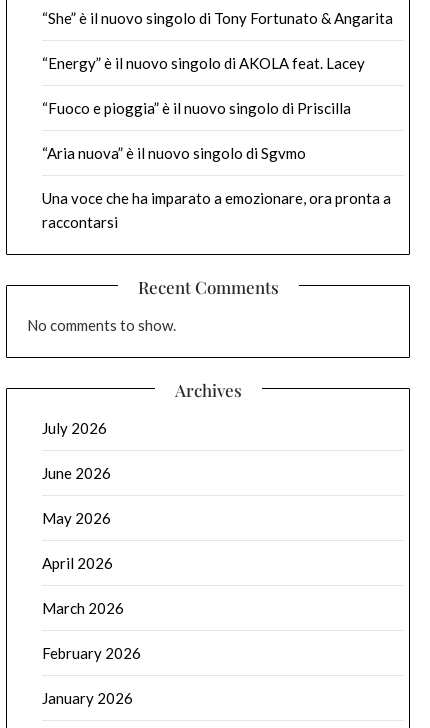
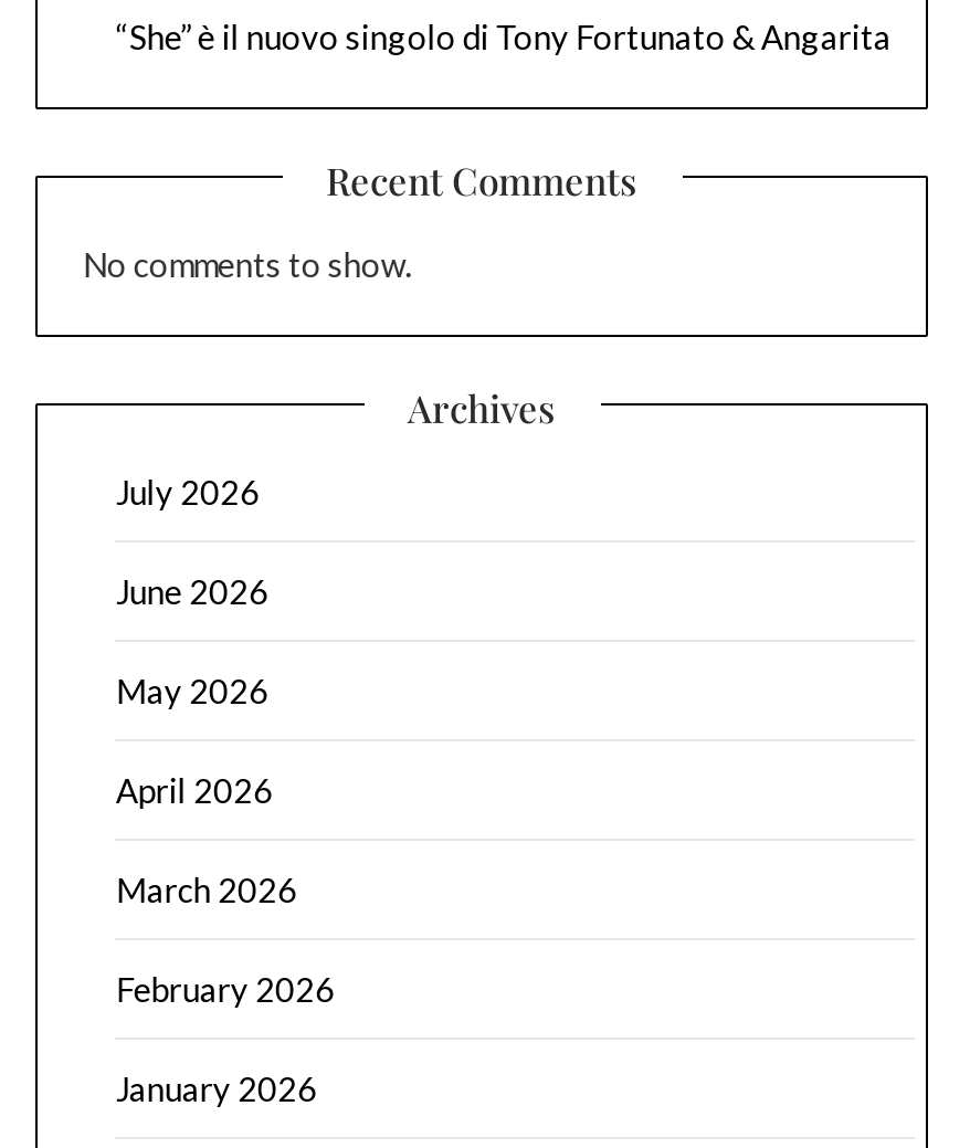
- “Energy” è il nuovo singolo di AKOLA feat. Lacey
- “Fuoco e pioggia” è il nuovo singolo di Priscilla
- “Aria nuova” è il nuovo singolo di Sgvmo
- Una voce che ha imparato a emozionare, ora pronta a
- raccontarsi
